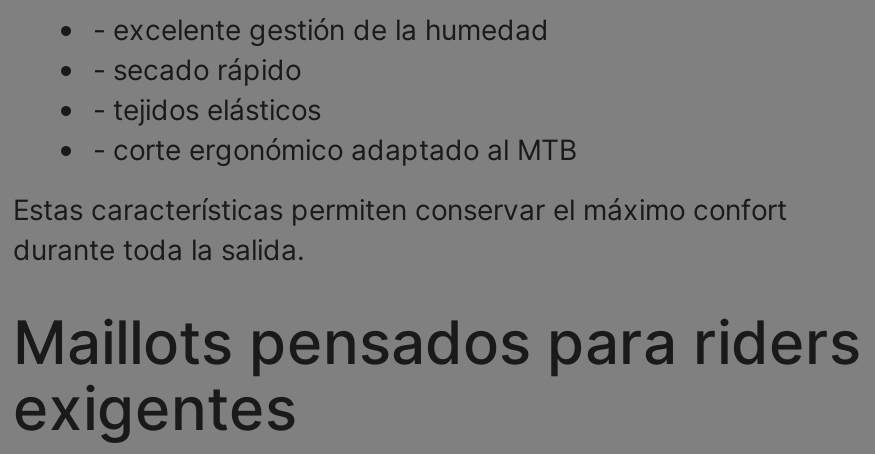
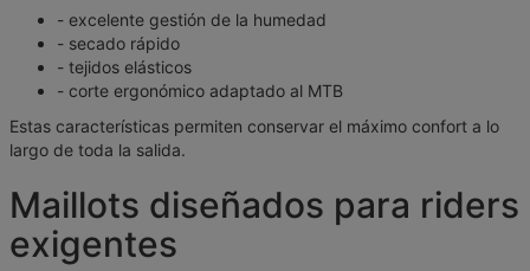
- Estas características permiten conservar el máximo confort
- durante toda la salida.
+ Estas características permiten conservar el máximo confort a lo
+ largo de toda la salida.

- Maillots pensados para riders
+ Maillots diseñados para riders
